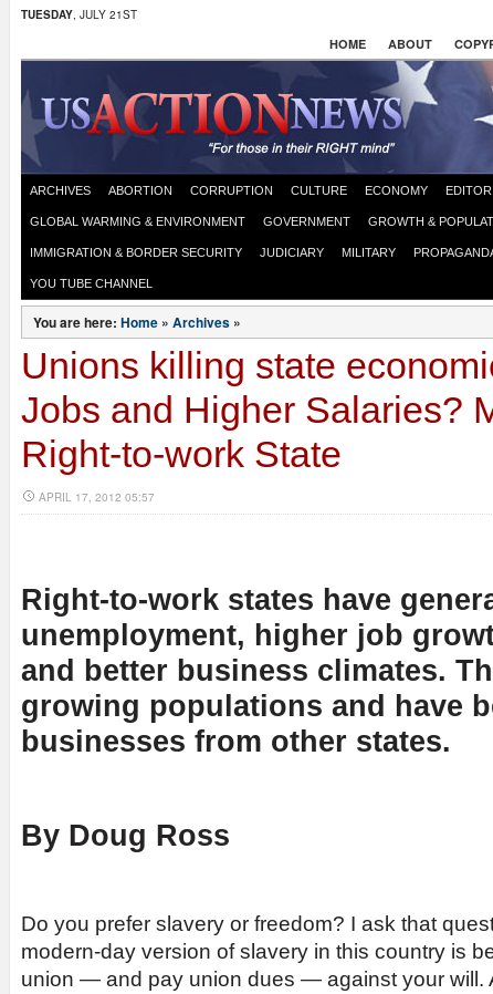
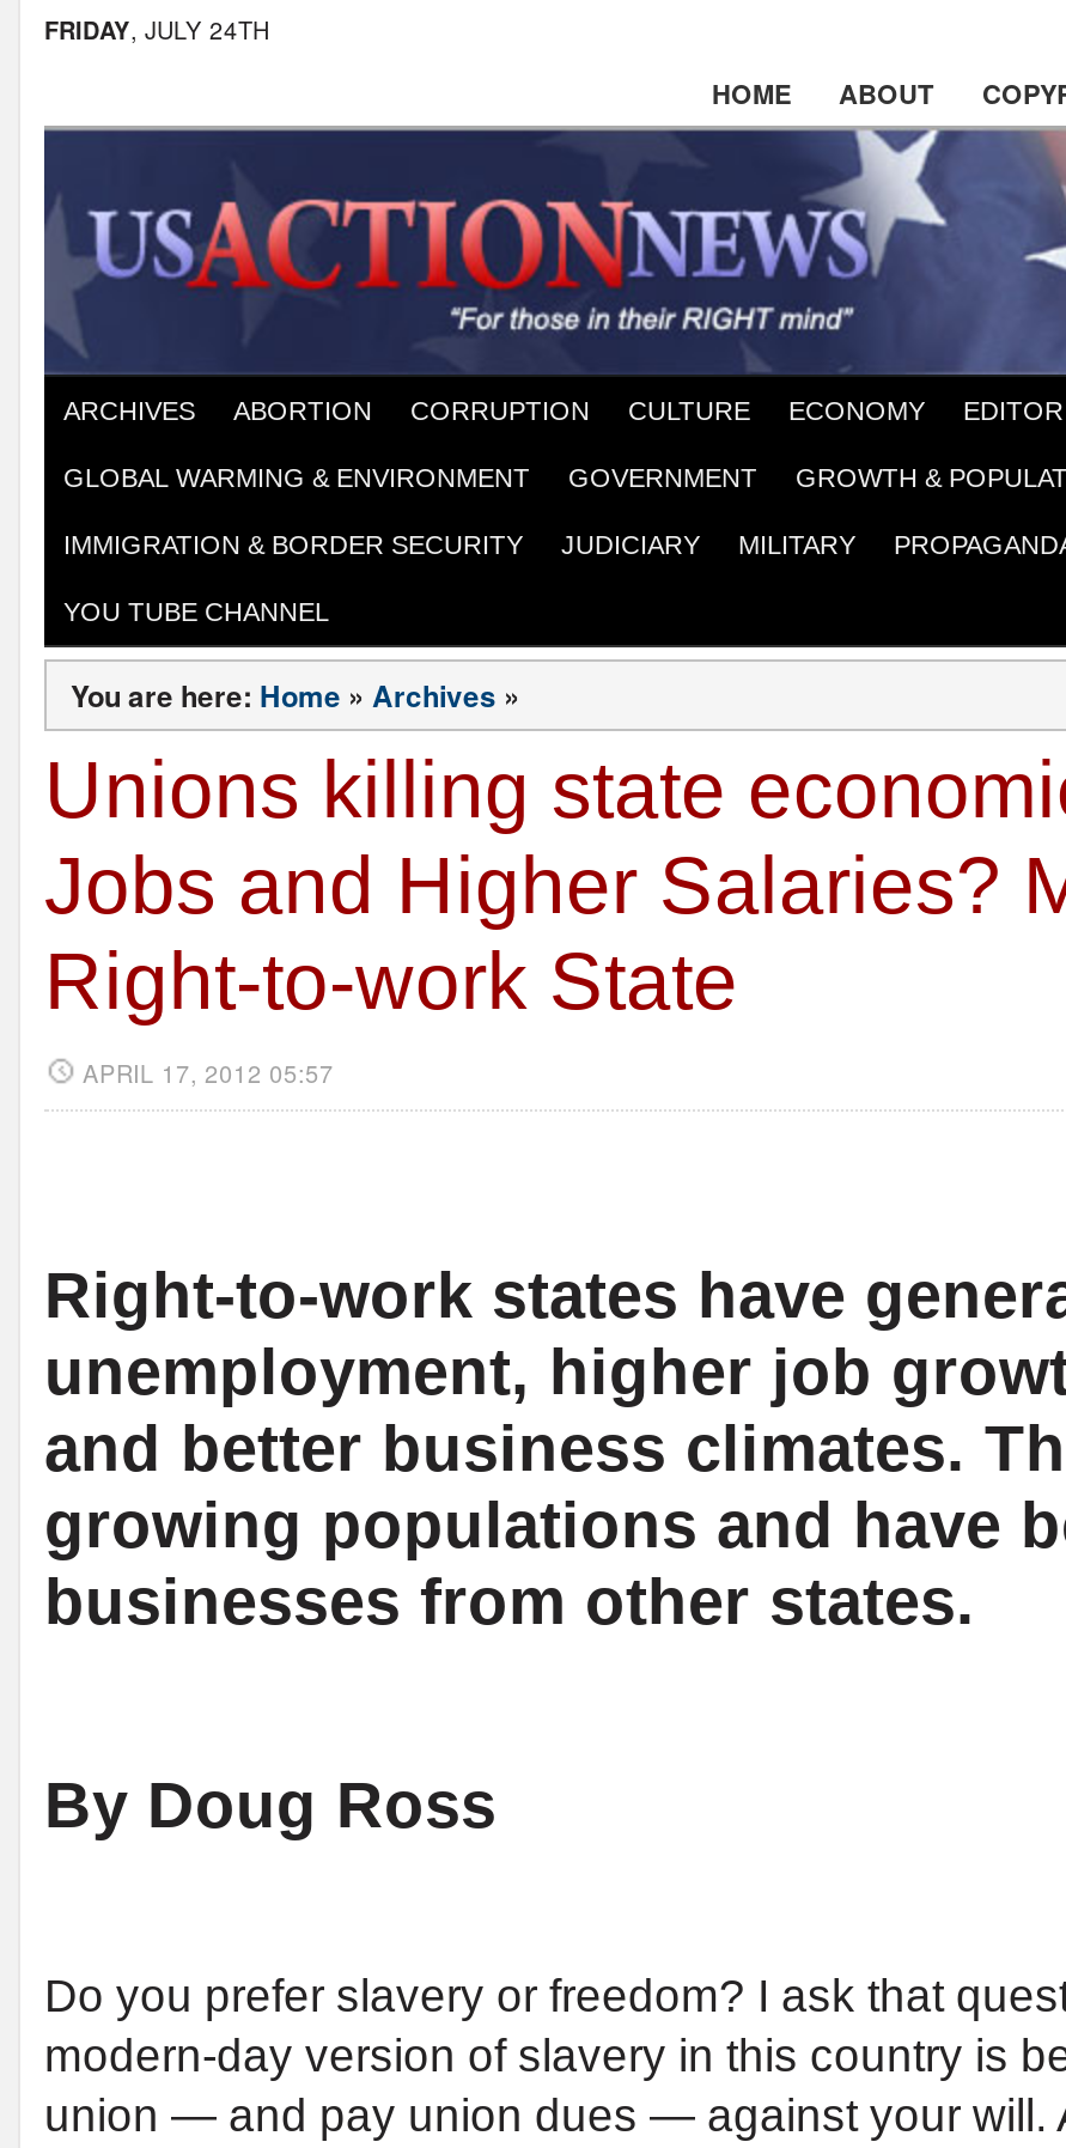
- TUESDAY, JULY 21ST
+ FRIDAY, JULY 24TH
